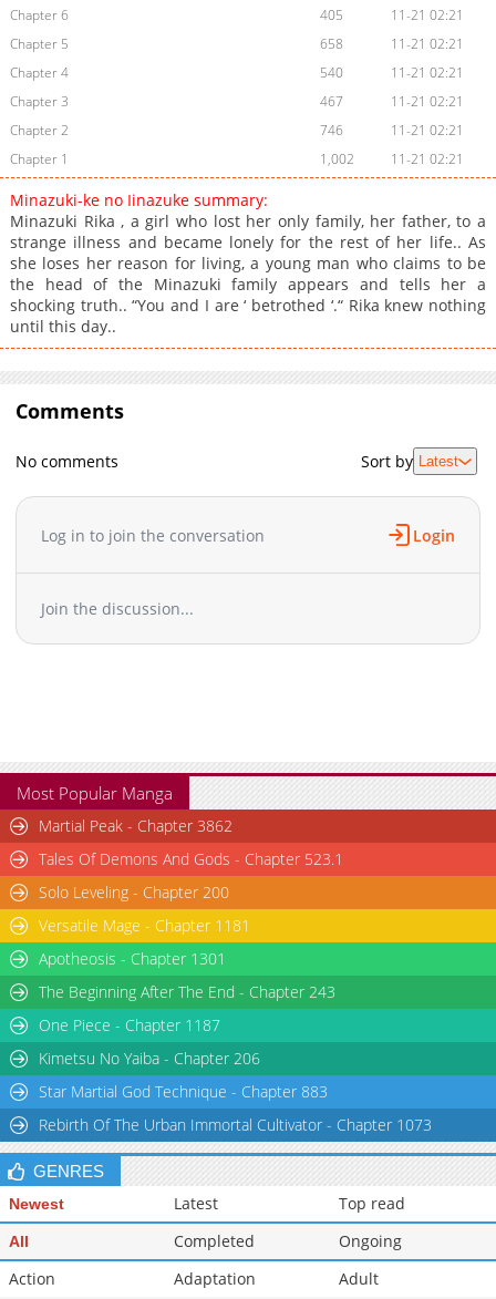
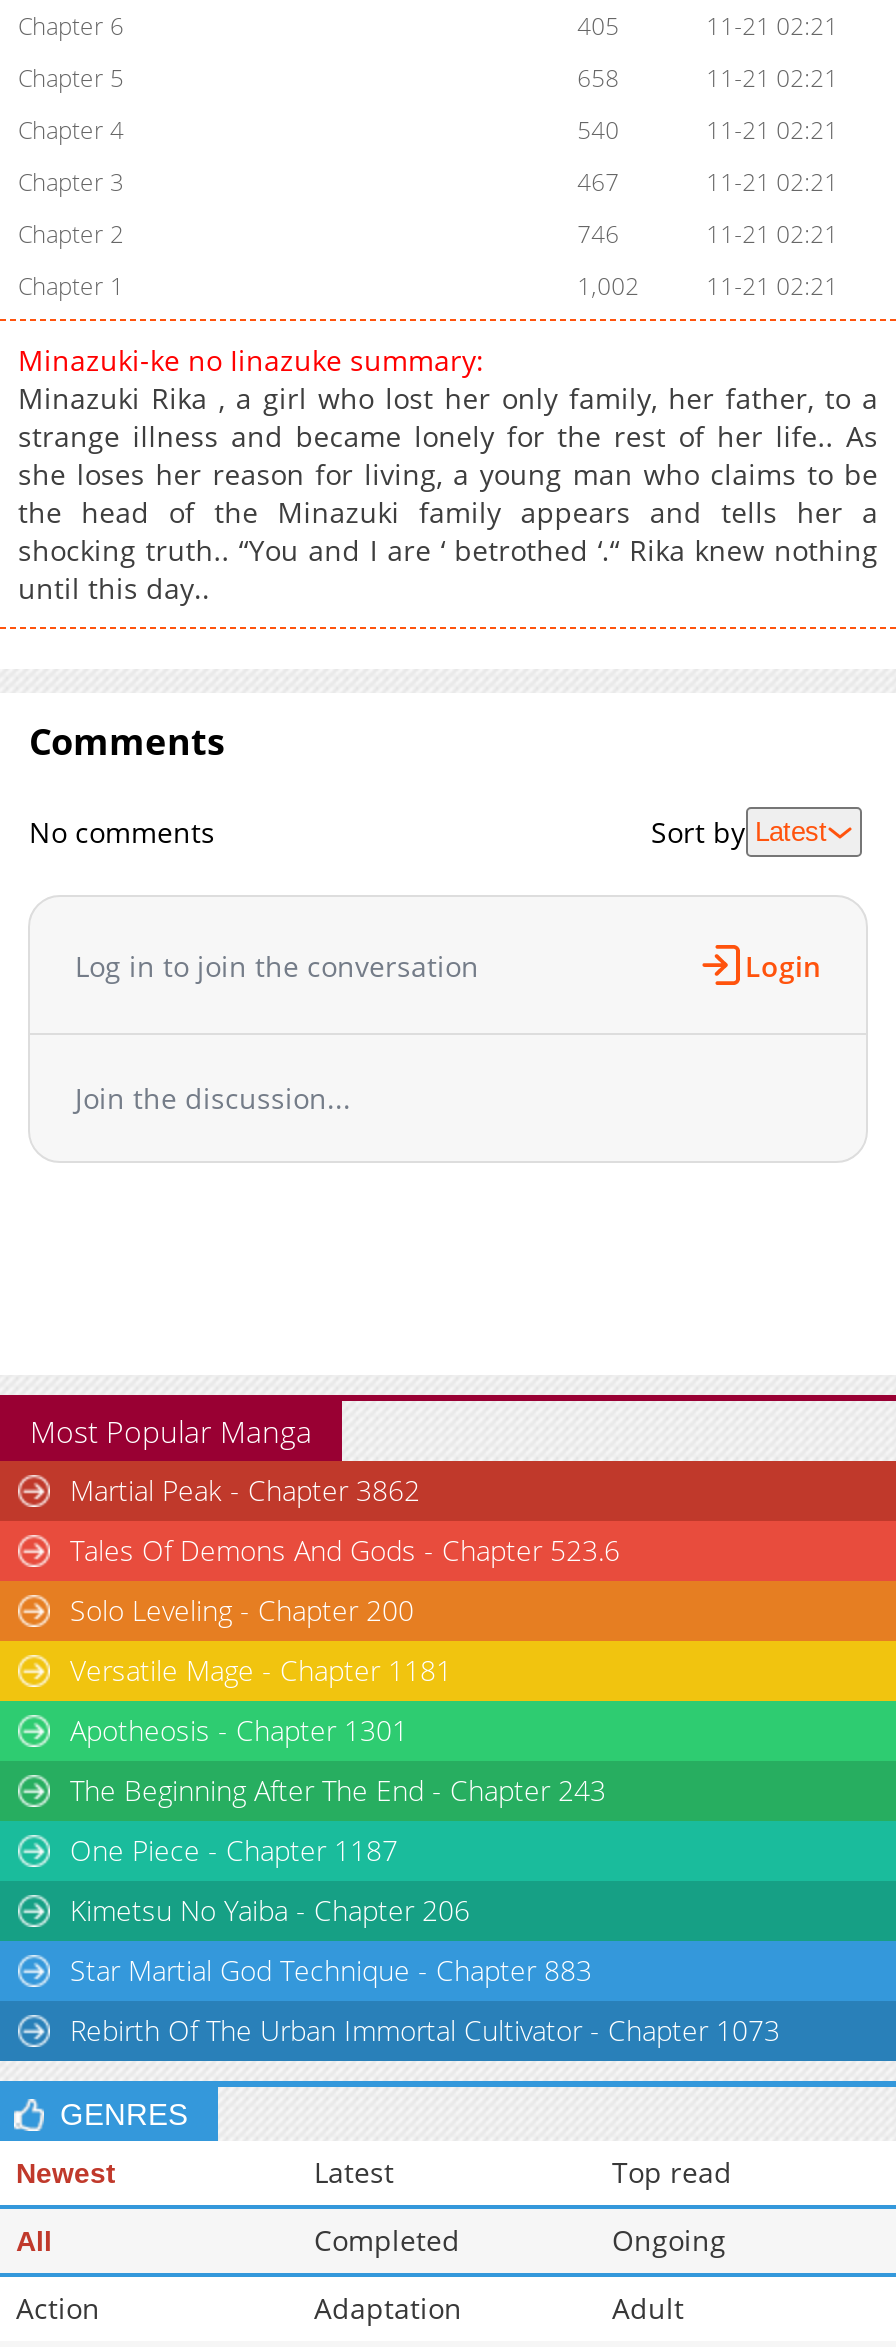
- Tales Of Demons And Gods - Chapter 523.1
+ Tales Of Demons And Gods - Chapter 523.6
